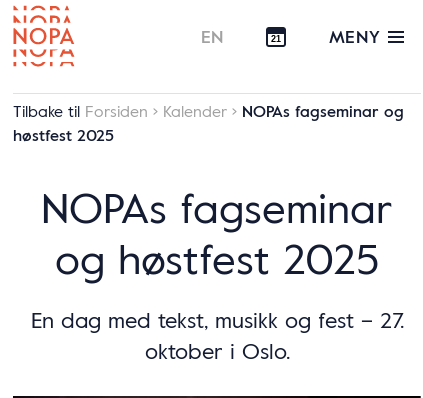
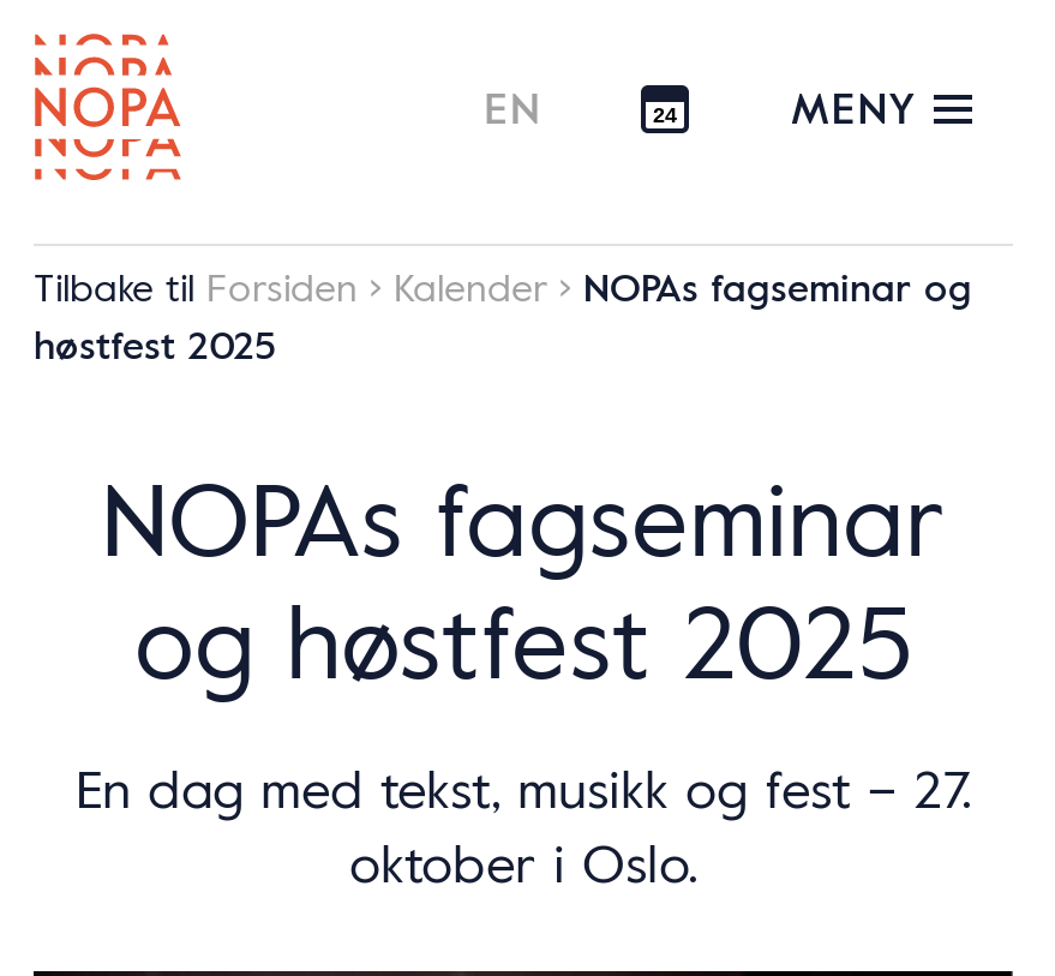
- 21
+ 24
